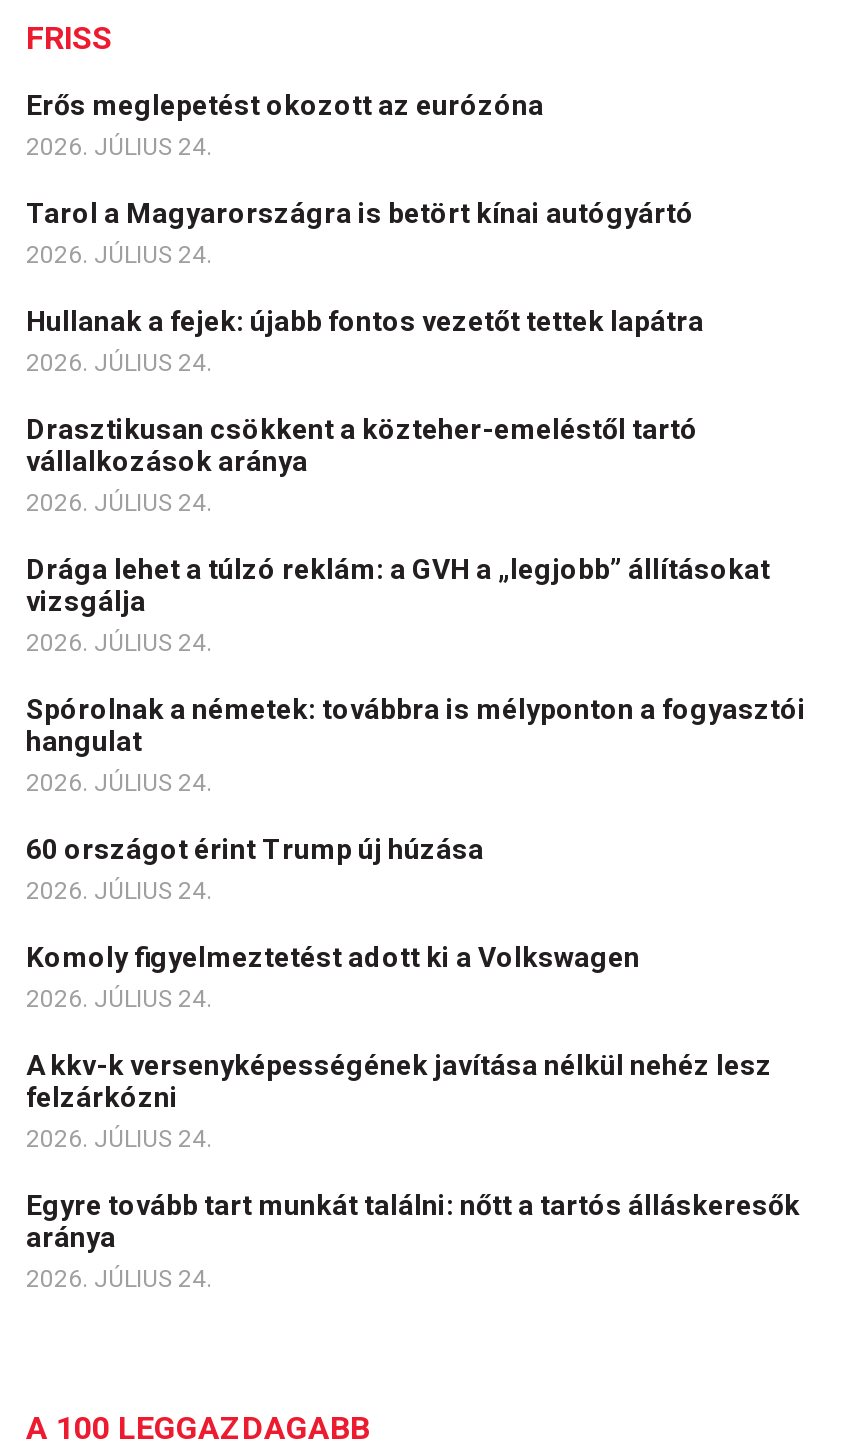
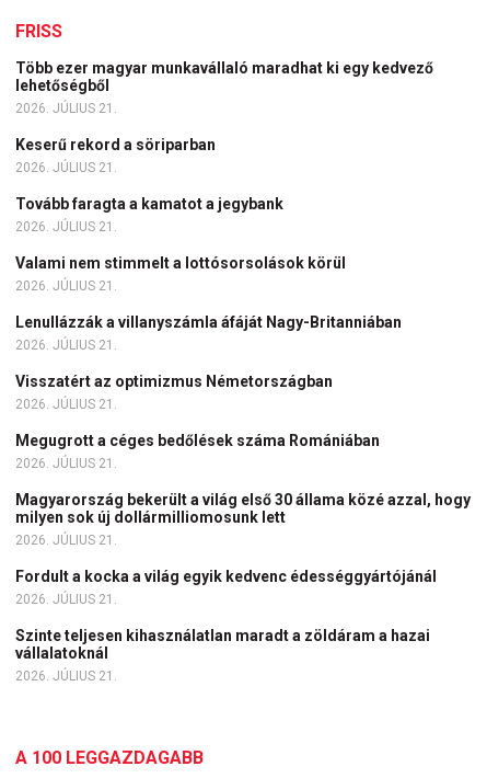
- Erős meglepetést okozott az eurózóna
- 2026. JÚLIUS 24.
+ Több ezer magyar munkavállaló maradhat ki egy kedvező
+ lehetőségből
+ 2026. JÚLIUS 21.

- Tarol a Magyarországra is betört kínai autógyártó
- 2026. JÚLIUS 24.
+ Keserű rekord a söriparban
+ 2026. JÚLIUS 21.

- Hullanak a fejek: újabb fontos vezetőt tettek lapátra
- 2026. JÚLIUS 24.
+ Tovább faragta a kamatot a jegybank
+ 2026. JÚLIUS 21.

- Drasztikusan csökkent a közteher-emeléstől tartó
- vállalkozások aránya
- 2026. JÚLIUS 24.
+ Valami nem stimmelt a lottósorsolások körül
+ 2026. JÚLIUS 21.

- Drága lehet a túlzó reklám: a GVH a „legjobb” állításokat
- vizsgálja
- 2026. JÚLIUS 24.
+ Lenullázzák a villanyszámla áfáját Nagy-Britanniában
+ 2026. JÚLIUS 21.

- Spórolnak a németek: továbbra is mélyponton a fogyasztói
- hangulat
- 2026. JÚLIUS 24.
+ Visszatért az optimizmus Németországban
+ 2026. JÚLIUS 21.

- 60 országot érint Trump új húzása
- 2026. JÚLIUS 24.
+ Megugrott a céges bedőlések száma Romániában
+ 2026. JÚLIUS 21.

- Komoly figyelmeztetést adott ki a Volkswagen
- 2026. JÚLIUS 24.
+ Magyarország bekerült a világ első 30 állama közé azzal, hogy
+ milyen sok új dollármilliomosunk lett
+ 2026. JÚLIUS 21.

- A kkv-k versenyképességének javítása nélkül nehéz lesz
- felzárkózni
- 2026. JÚLIUS 24.
+ Fordult a kocka a világ egyik kedvenc édességgyártójánál
+ 2026. JÚLIUS 21.

- Egyre tovább tart munkát találni: nőtt a tartós álláskeresők
- aránya
- 2026. JÚLIUS 24.
+ Szinte teljesen kihasználatlan maradt a zöldáram a hazai
+ vállalatoknál
+ 2026. JÚLIUS 21.
